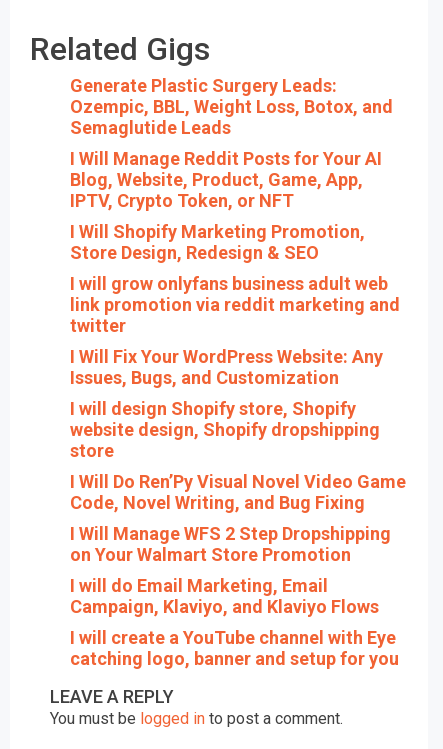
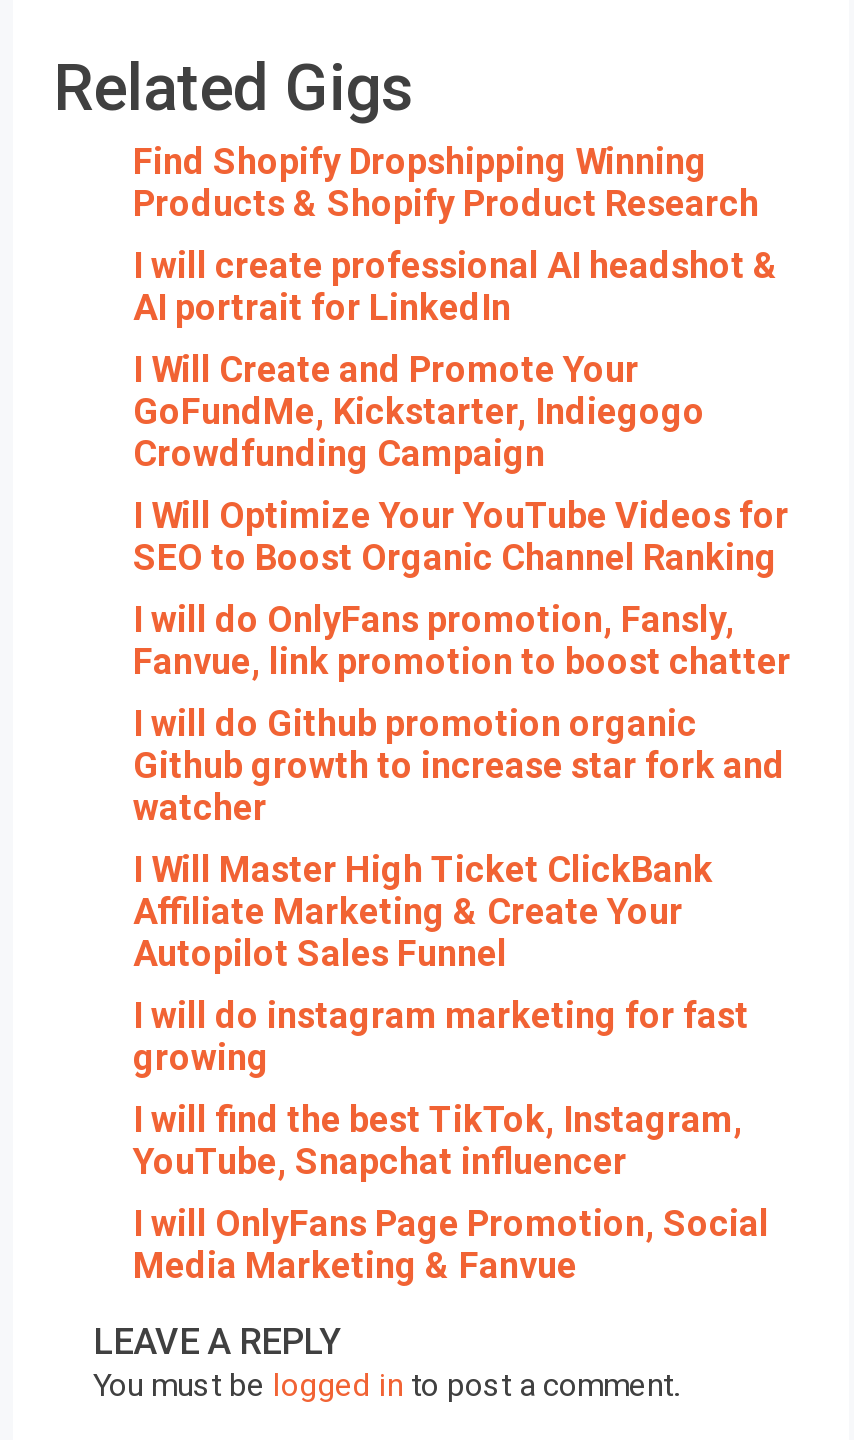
- Generate Plastic Surgery Leads:
- Ozempic, BBL, Weight Loss, Botox, and
- Semaglutide Leads
+ Find Shopify Dropshipping Winning
+ Products & Shopify Product Research

- I Will Manage Reddit Posts for Your AI
- Blog, Website, Product, Game, App,
- IPTV, Crypto Token, or NFT
+ I will create professional AI headshot &
+ AI portrait for LinkedIn

- I Will Shopify Marketing Promotion,
- Store Design, Redesign & SEO
+ I Will Create and Promote Your
+ GoFundMe, Kickstarter, Indiegogo
+ Crowdfunding Campaign

- I will grow onlyfans business adult web
- link promotion via reddit marketing and
- twitter
+ I Will Optimize Your YouTube Videos for
+ SEO to Boost Organic Channel Ranking

- I Will Fix Your WordPress Website: Any
- Issues, Bugs, and Customization
+ I will do OnlyFans promotion, Fansly,
+ Fanvue, link promotion to boost chatter

- I will design Shopify store, Shopify
- website design, Shopify dropshipping
- store
+ I will do Github promotion organic
+ Github growth to increase star fork and
+ watcher

- I Will Do Ren’Py Visual Novel Video Game
- Code, Novel Writing, and Bug Fixing
+ I Will Master High Ticket ClickBank
+ Affiliate Marketing & Create Your
+ Autopilot Sales Funnel

- I Will Manage WFS 2 Step Dropshipping
- on Your Walmart Store Promotion
+ I will do instagram marketing for fast
+ growing

- I will do Email Marketing, Email
- Campaign, Klaviyo, and Klaviyo Flows
+ I will find the best TikTok, Instagram,
+ YouTube, Snapchat influencer

- I will create a YouTube channel with Eye
- catching logo, banner and setup for you
+ I will OnlyFans Page Promotion, Social
+ Media Marketing & Fanvue
